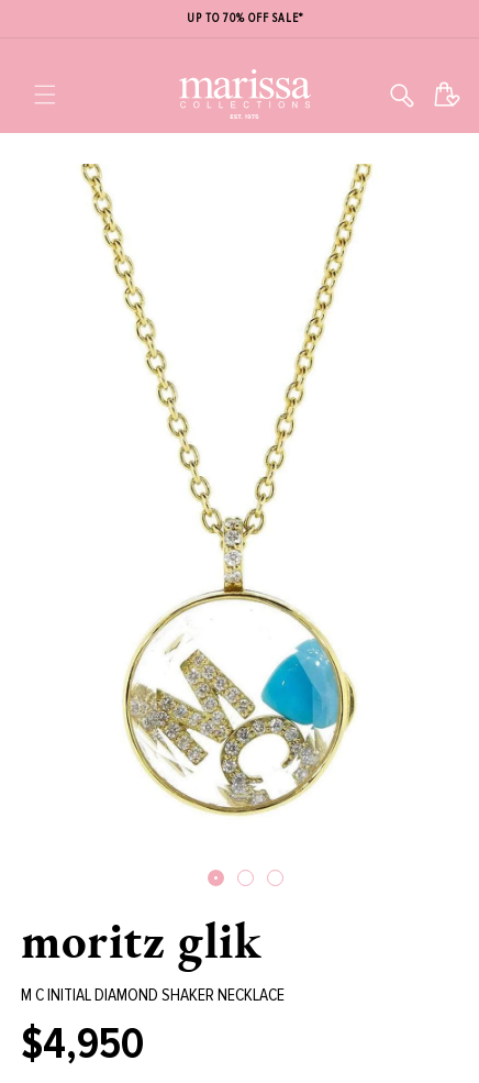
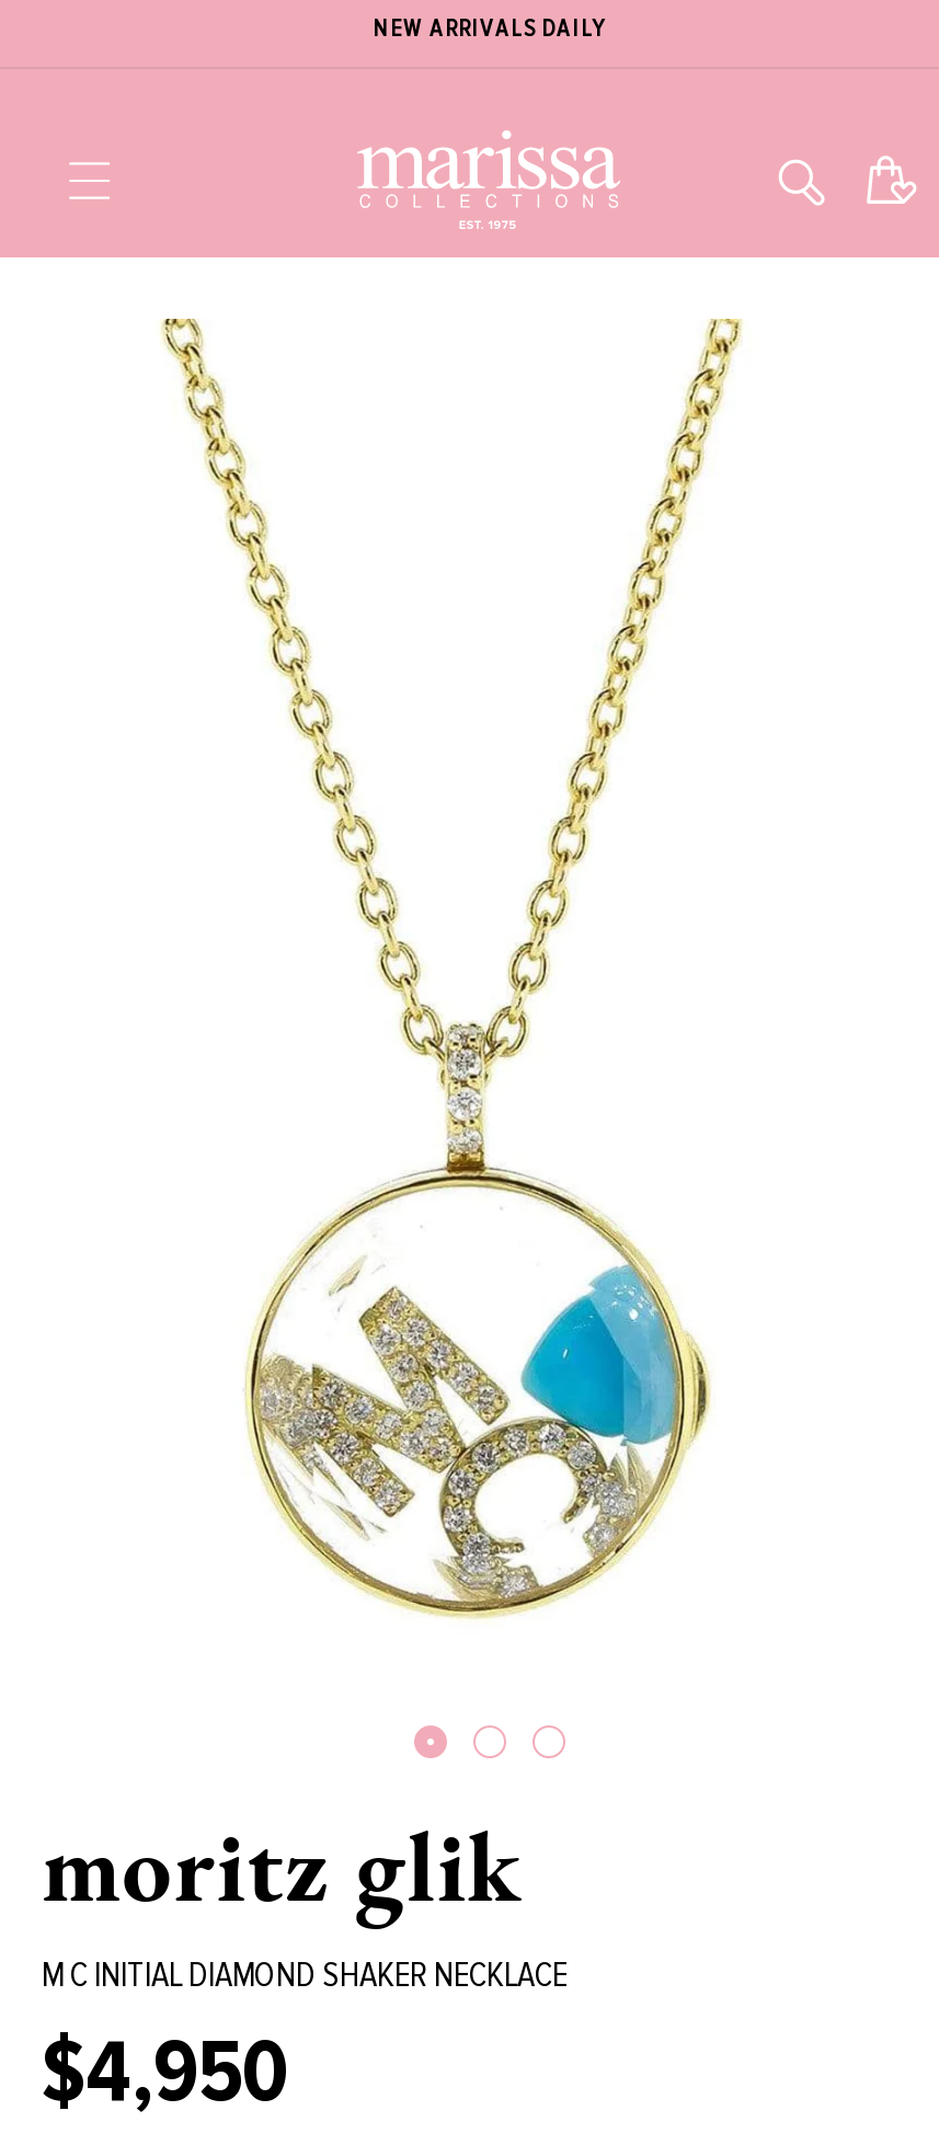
- UP TO 70% OFF SALE*
+ NEW ARRIVALS DAILY
